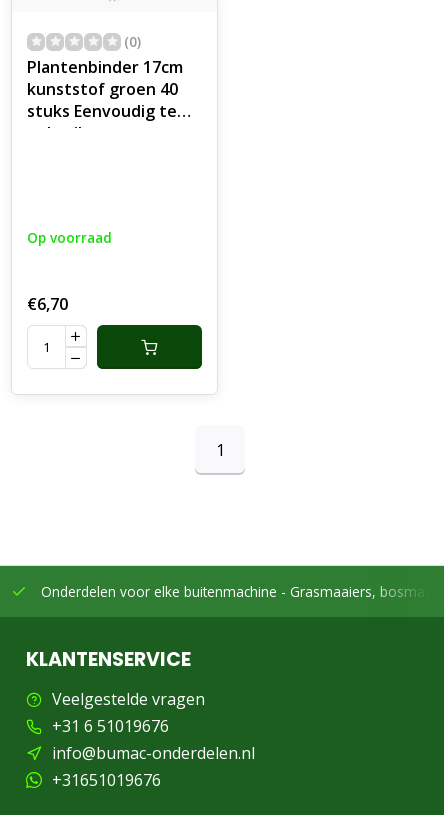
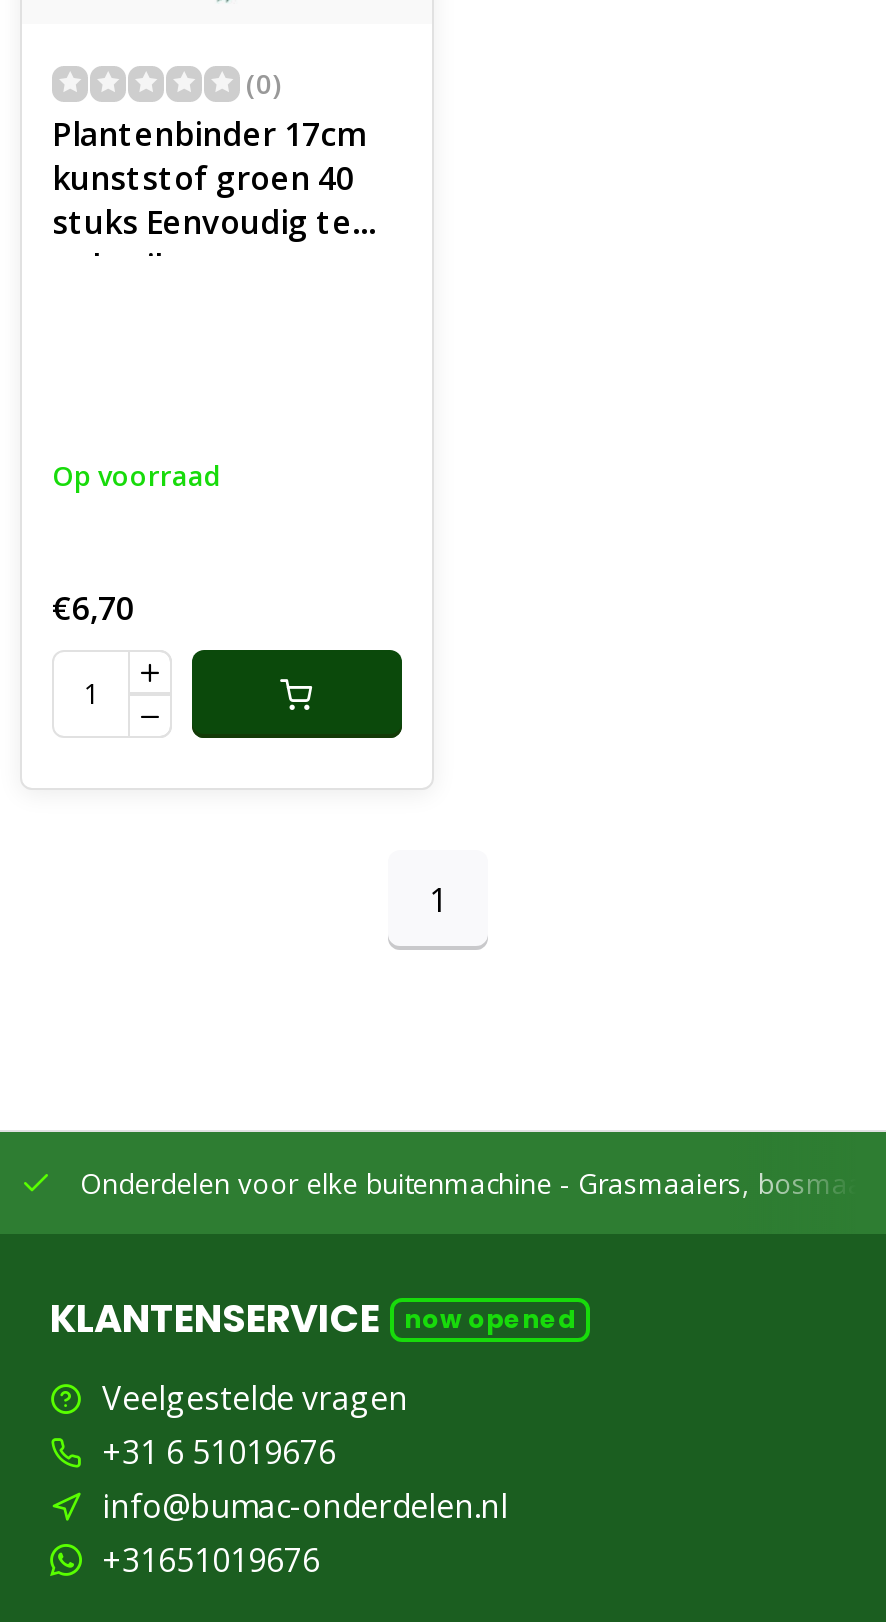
+ now opened
